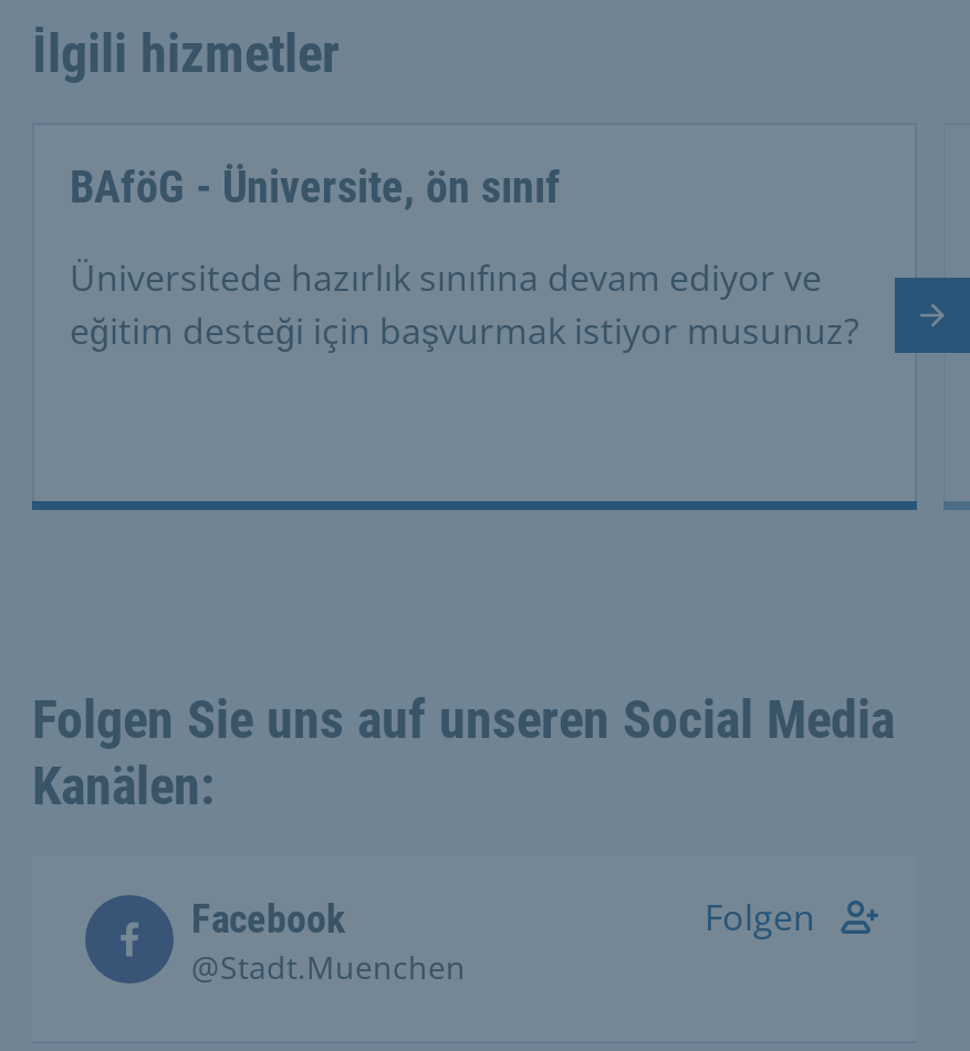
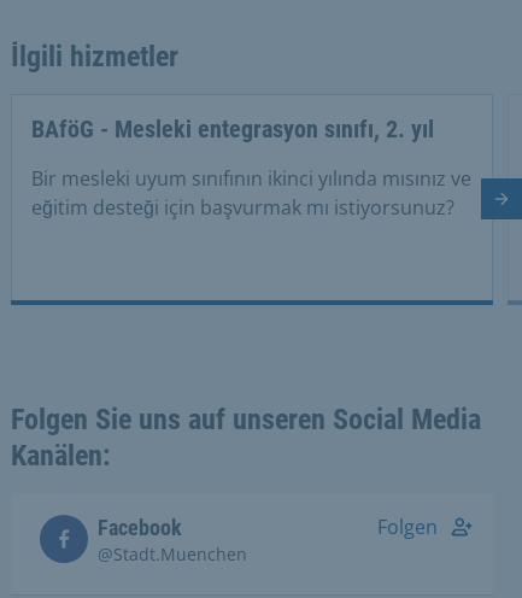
- BAföG - Üniversite, ön sınıf
+ BAföG - Mesleki entegrasyon sınıfı, 2. yıl

- Üniversitede hazırlık sınıfına devam ediyor ve
- eğitim desteği için başvurmak istiyor musunuz?
+ Bir mesleki uyum sınıfının ikinci yılında mısınız ve
+ eğitim desteği için başvurmak mı istiyorsunuz?
